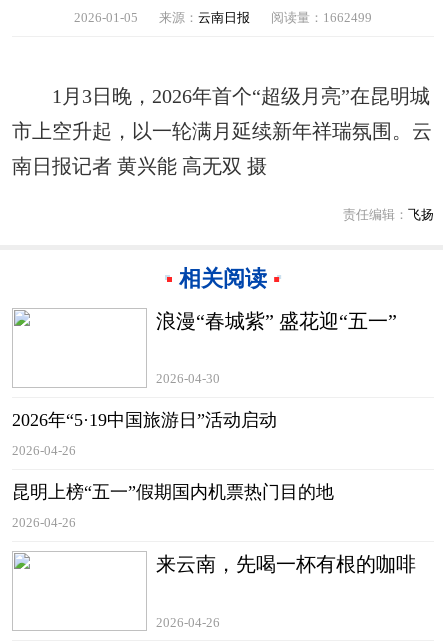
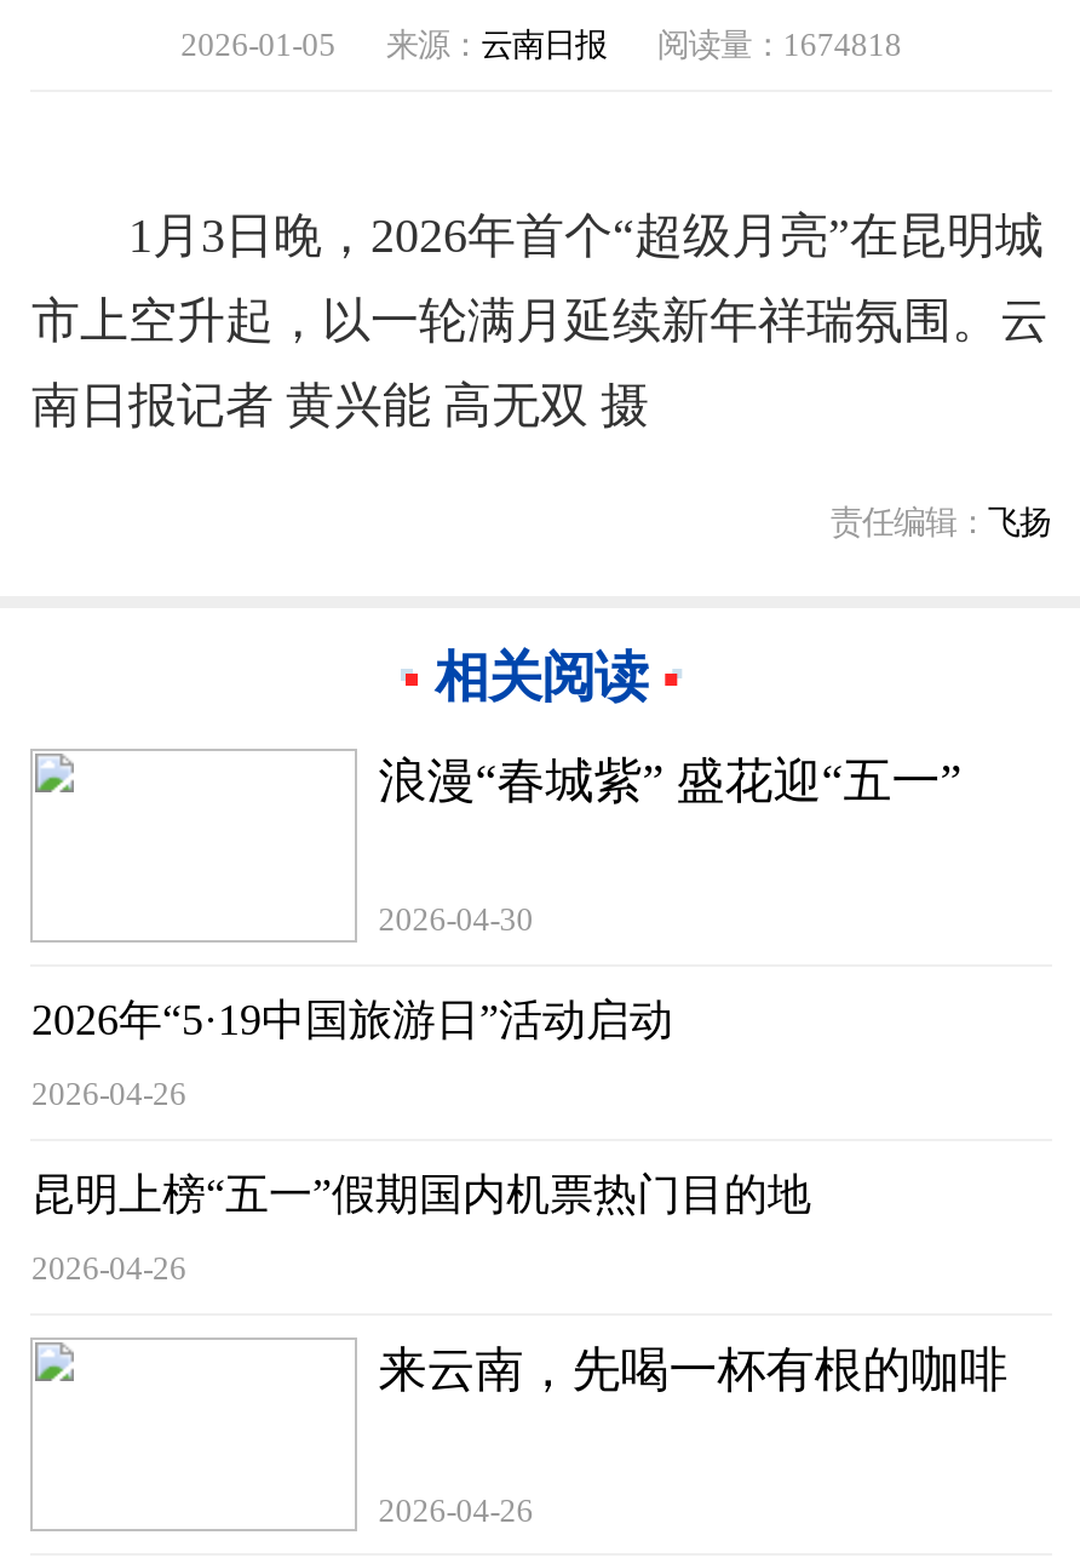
- 2026-01-05 来源：云南日报 阅读量：1662499
+ 2026-01-05 来源：云南日报 阅读量：1674818
